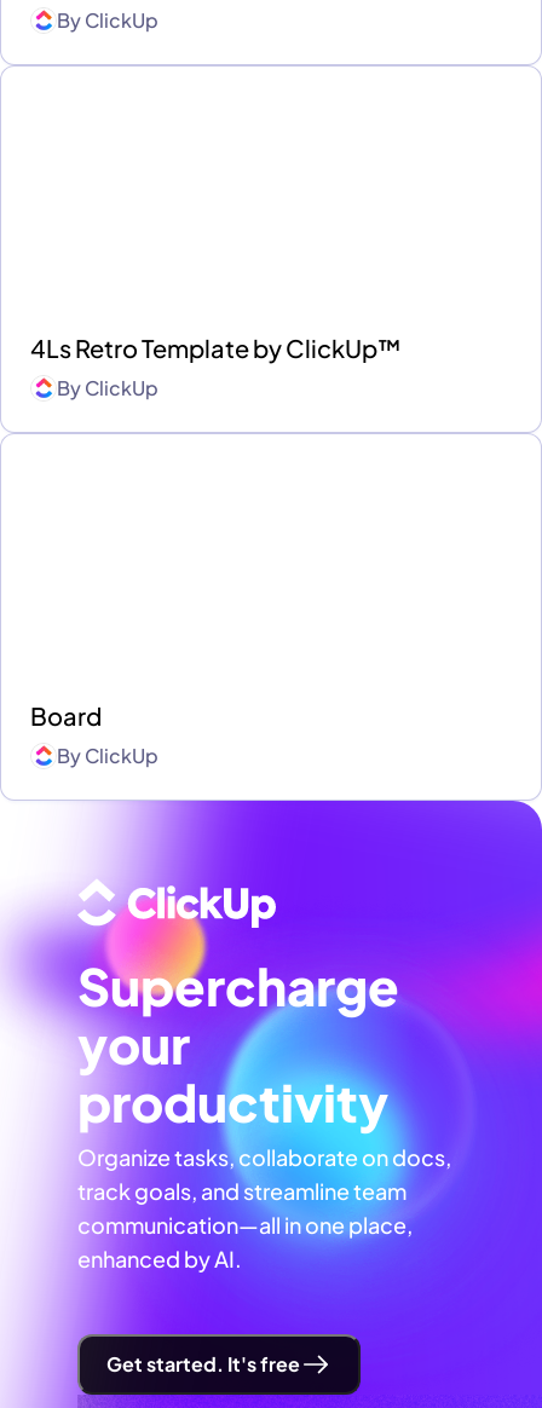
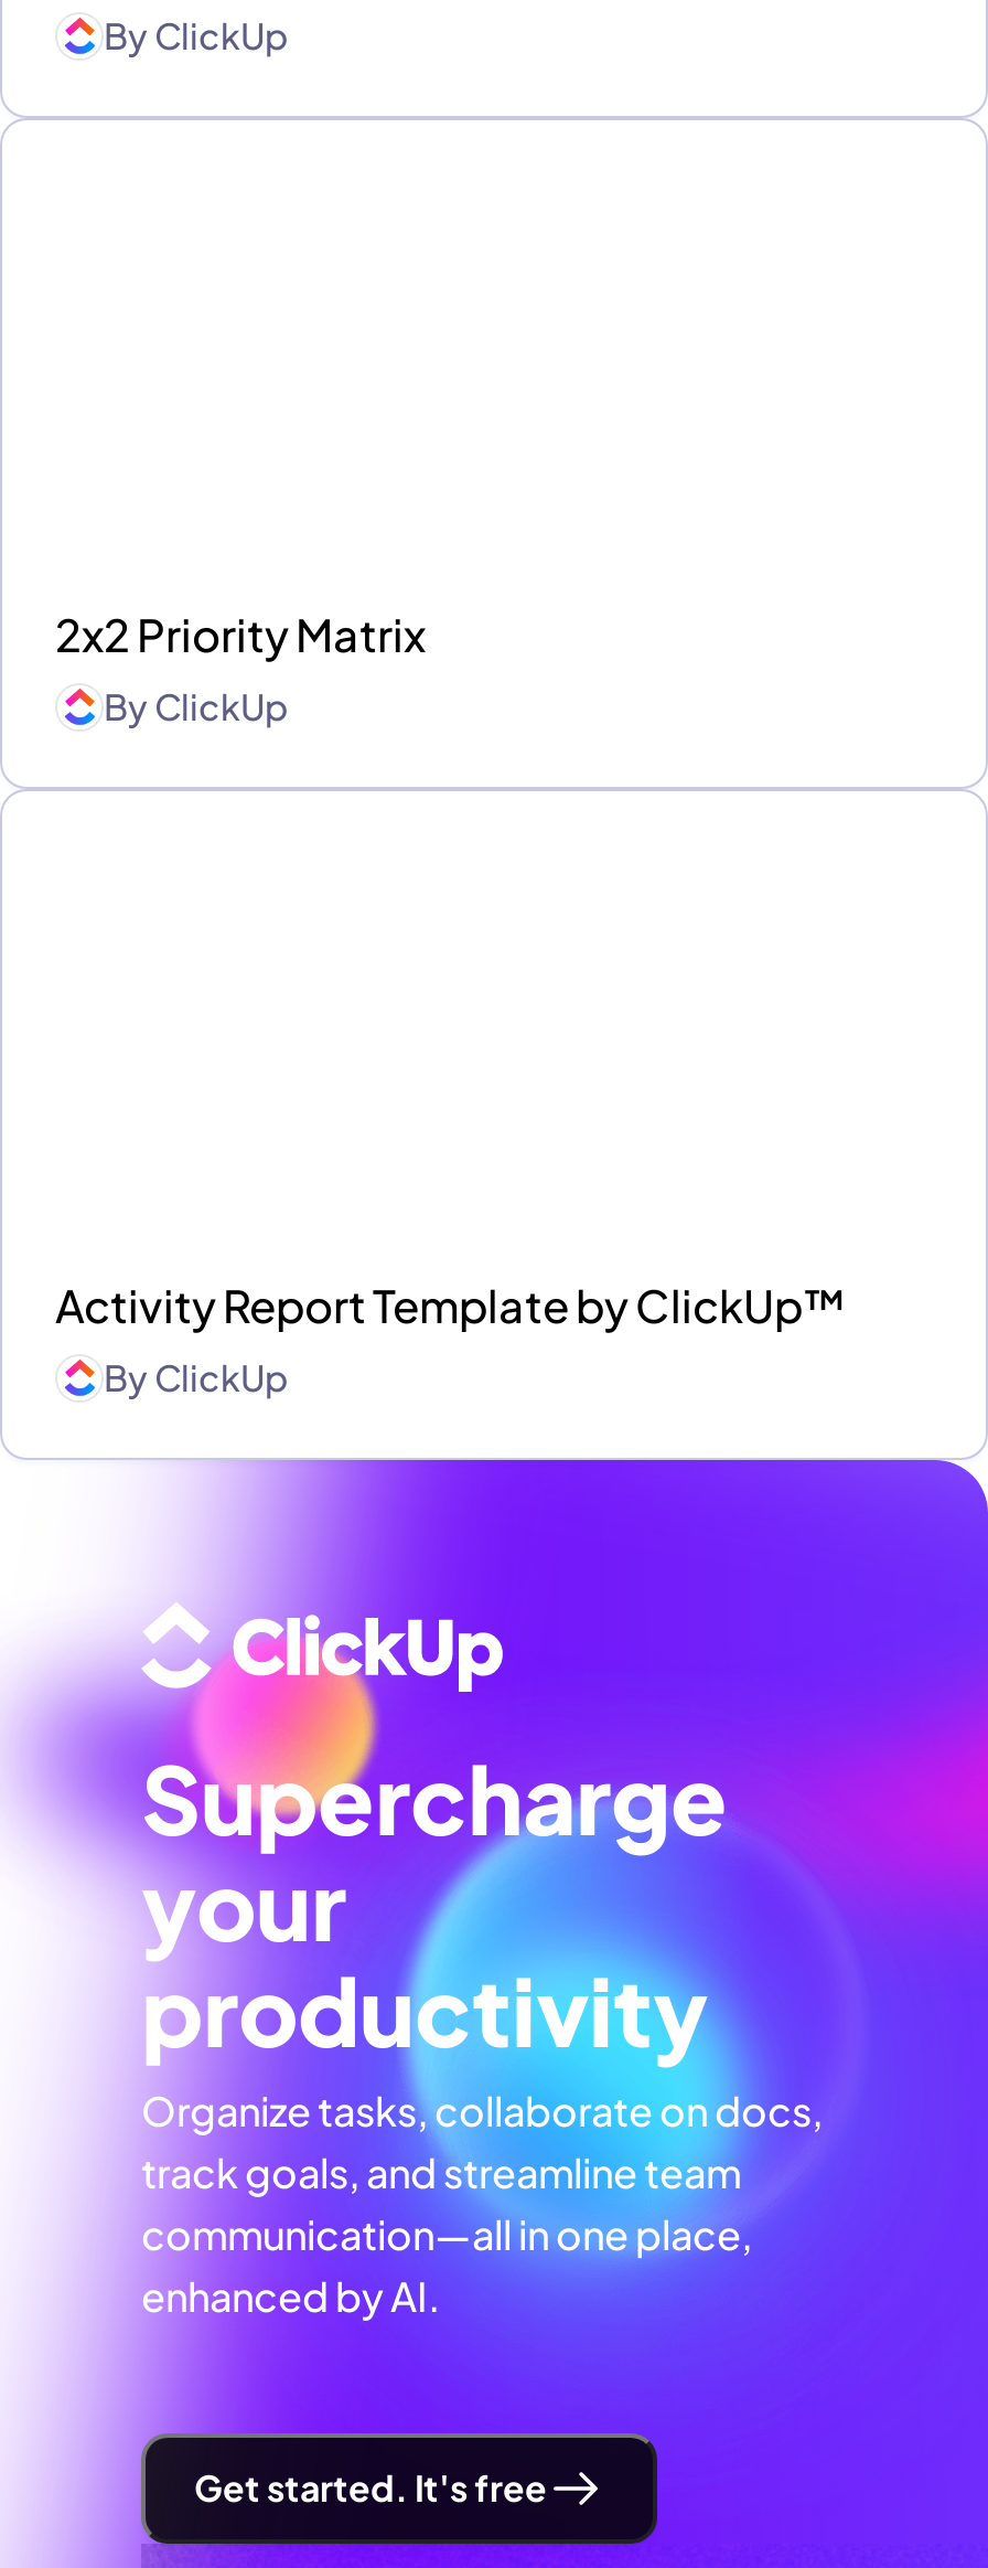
- 4Ls Retro Template by ClickUp™
+ 2x2 Priority Matrix

- Board
+ Activity Report Template by ClickUp™
